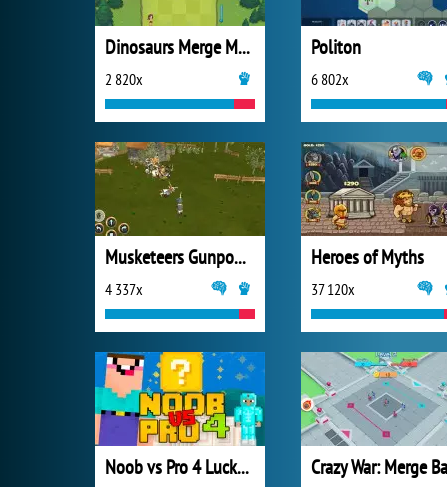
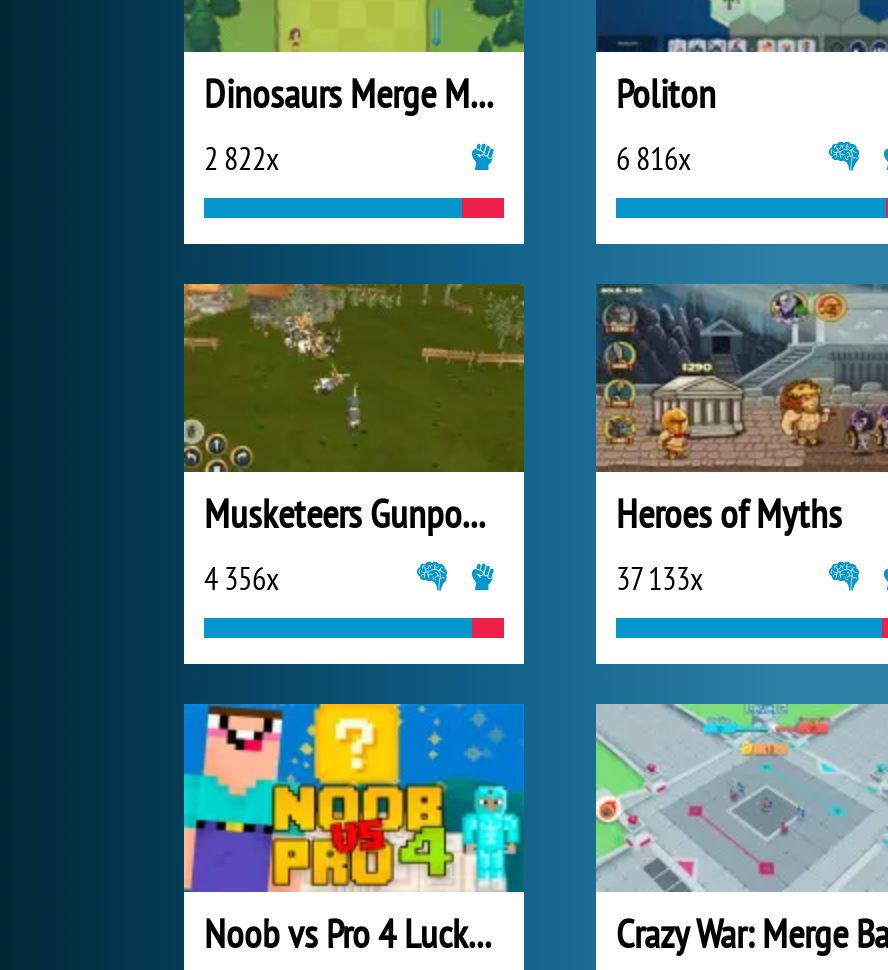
- 2 820x
+ 2 822x

- 6 802x
+ 6 816x

- 4 337x
+ 4 356x

- 37 120x
+ 37 133x
